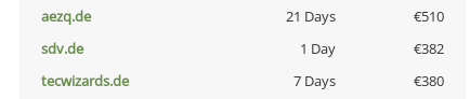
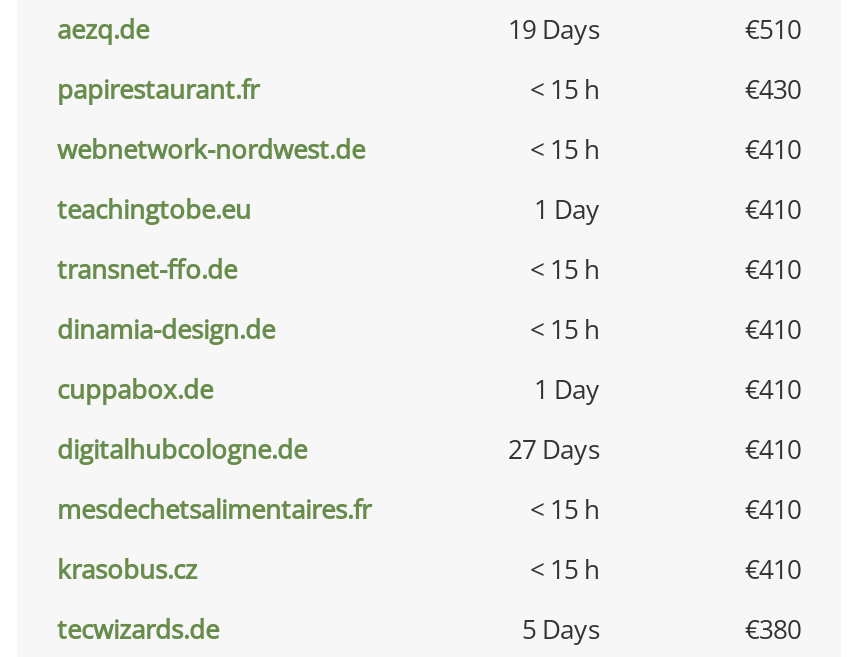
- 21 Days
+ 19 Days

- sdv.de
+ papirestaurant.fr
+ < 15 h
+ €430
+ webnetwork-nordwest.de
+ < 15 h
+ €410
+ teachingtobe.eu

- €382
+ €410
+ transnet-ffo.de
+ < 15 h
+ €410
+ dinamia-design.de
+ < 15 h
+ €410
+ cuppabox.de
+ 1 Day
+ €410
+ digitalhubcologne.de
+ 27 Days
+ €410
+ mesdechetsalimentaires.fr
+ < 15 h
+ €410
+ krasobus.cz
+ < 15 h
+ €410

- 7 Days
+ 5 Days
